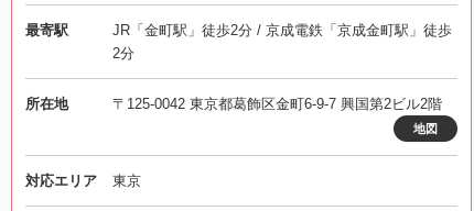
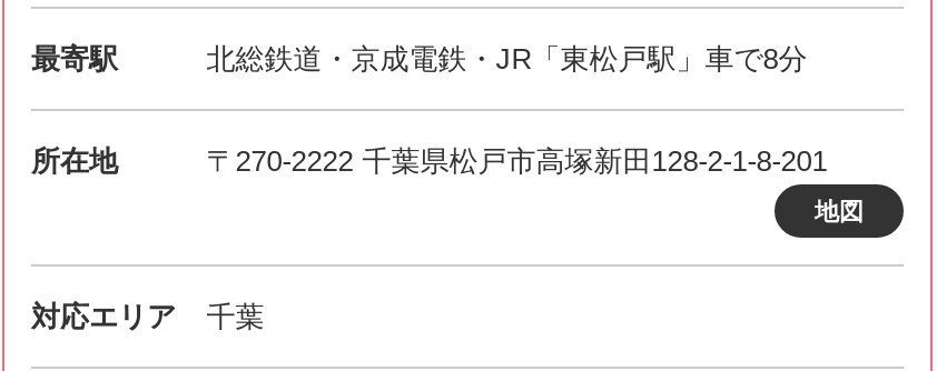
- JR「金町駅」徒歩2分 / 京成電鉄「京成金町駅」徒歩
- 2分
+ 北総鉄道・京成電鉄・JR「東松戸駅」車で8分

- 〒125-0042 東京都葛飾区金町6-9-7 興国第2ビル2階
+ 〒270-2222 千葉県松戸市高塚新田128-2-1-8-201

- 東京
+ 千葉
